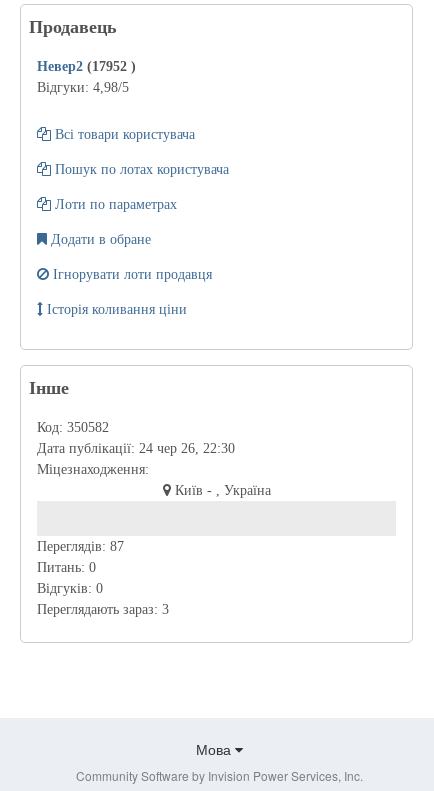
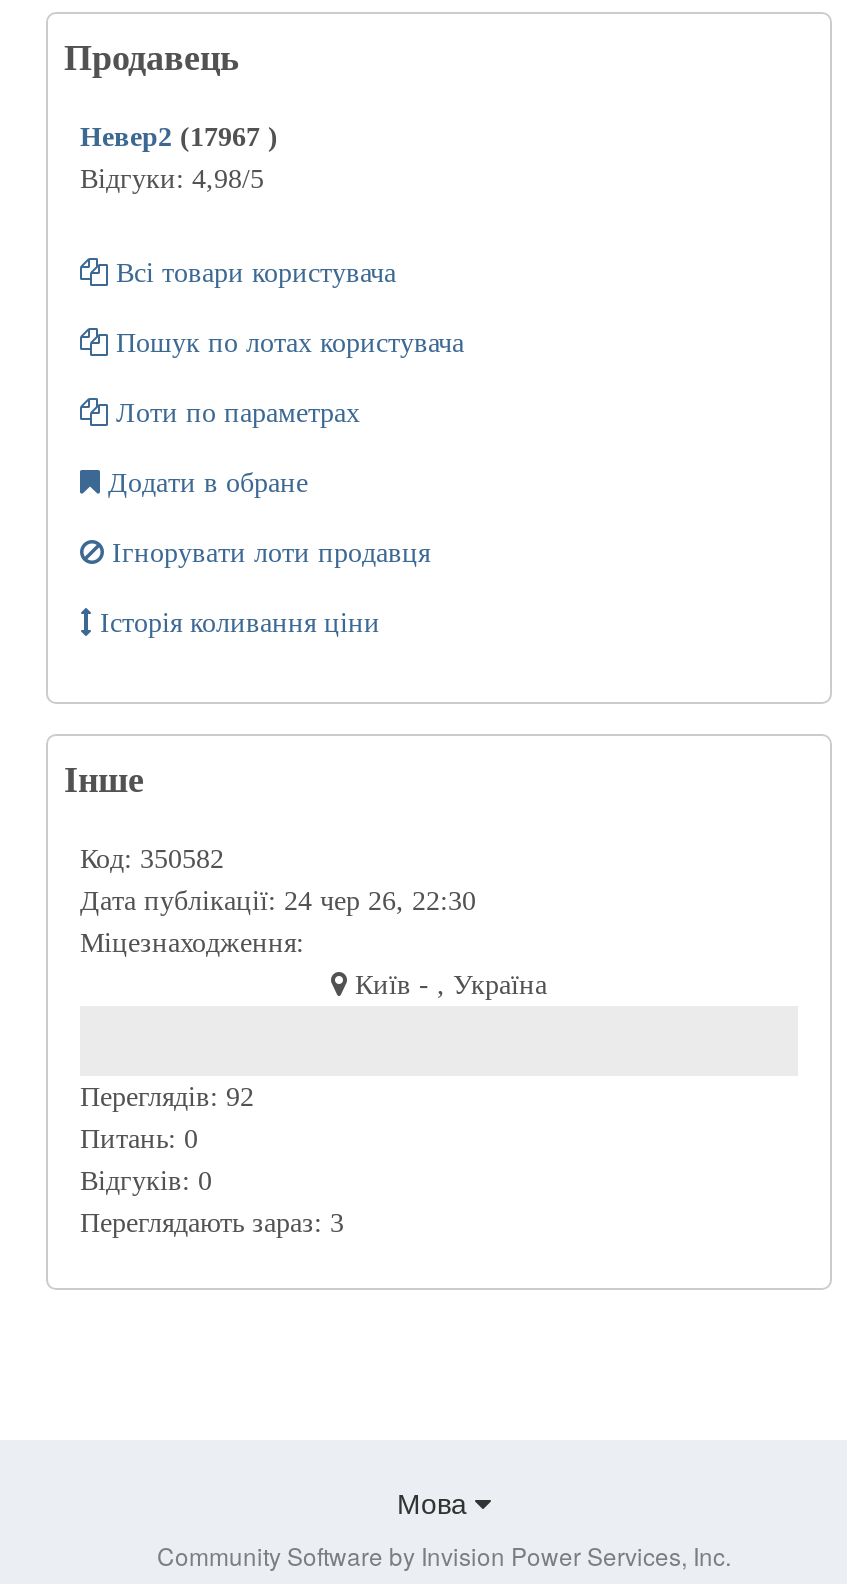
- Невер2 (17952)
+ Невер2 (17967)

- Переглядів: 87
+ Переглядів: 92
